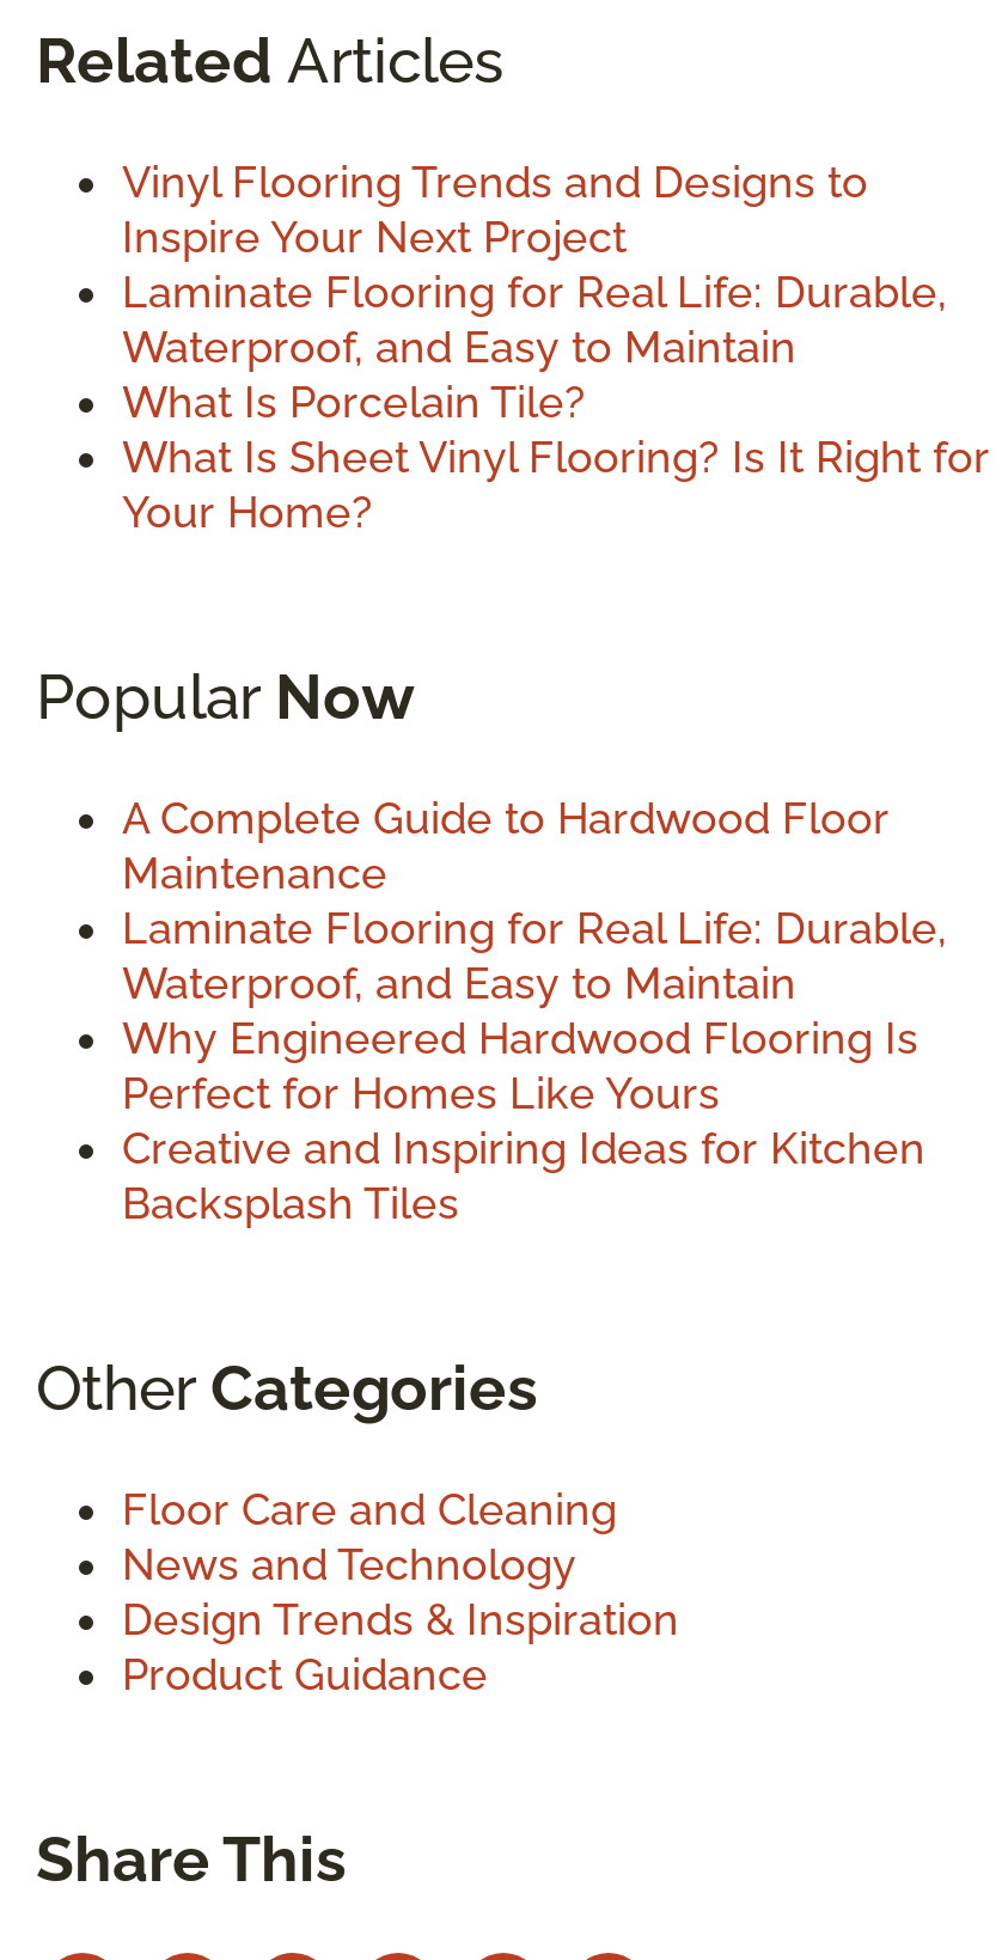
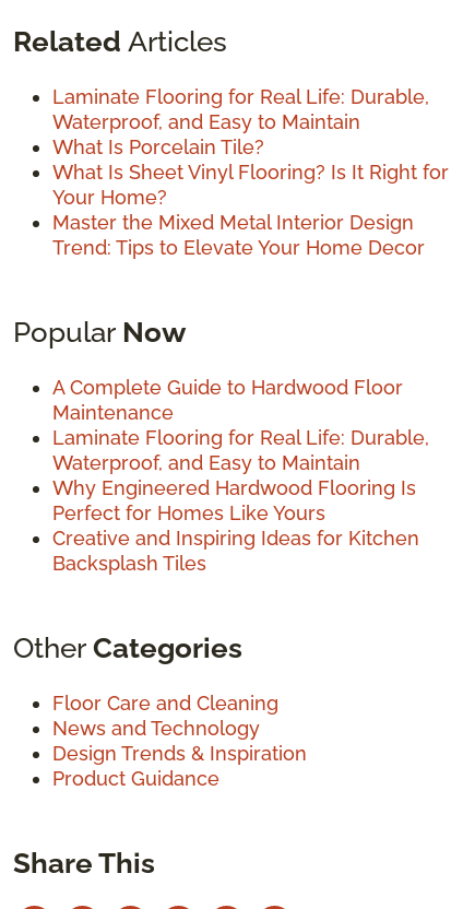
- Vinyl Flooring Trends and Designs to
- Inspire Your Next Project

moved up: Laminate Flooring for Real Life: Durable, | Waterproof, and Easy to Maintain | What Is Porcelain Tile? | What Is Sheet Vinyl Flooring? Is It Right for | Your Home?

+ Master the Mixed Metal Interior Design
+ Trend: Tips to Elevate Your Home Decor
